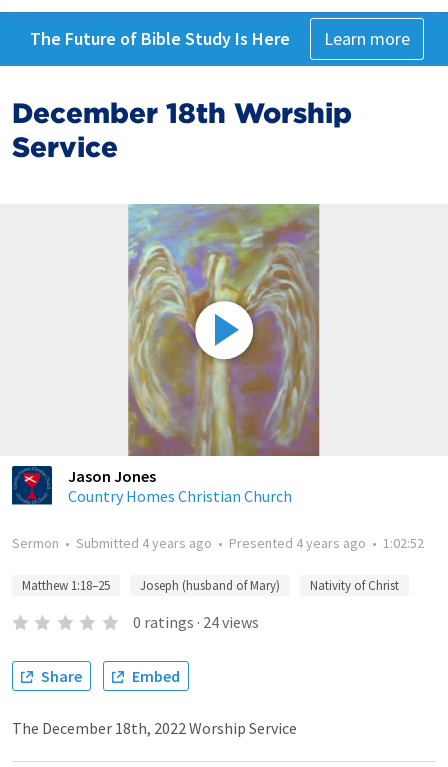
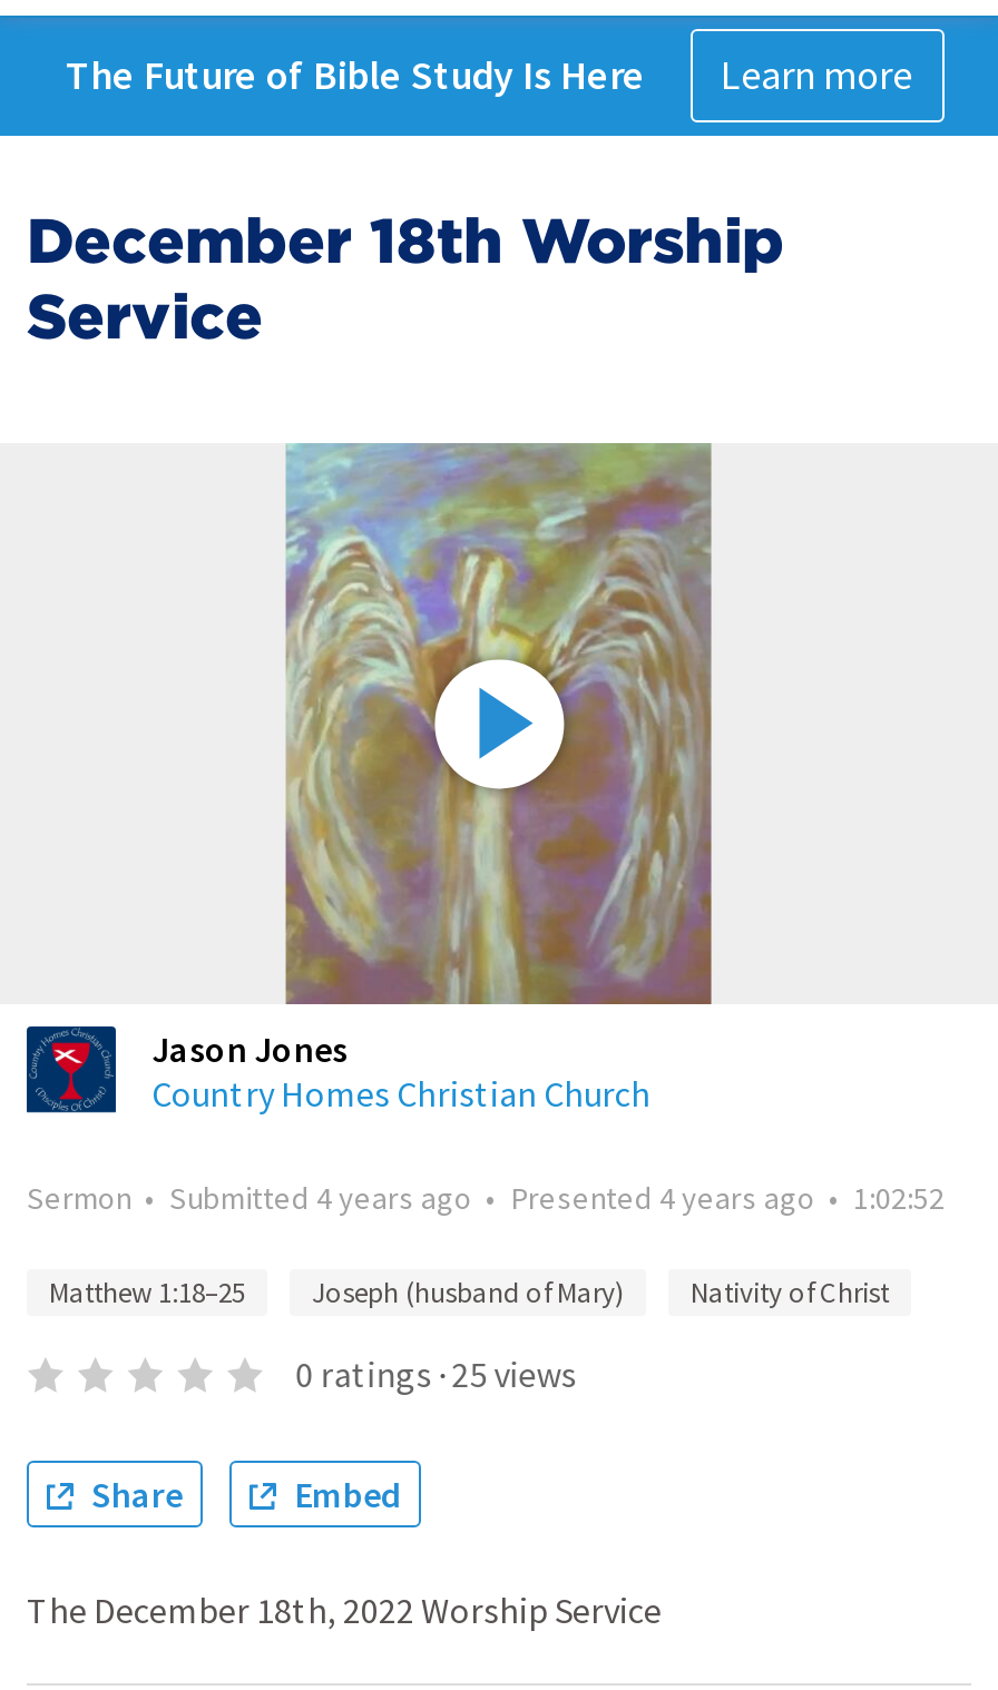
- 0 ratings · 24 views
+ 0 ratings · 25 views
